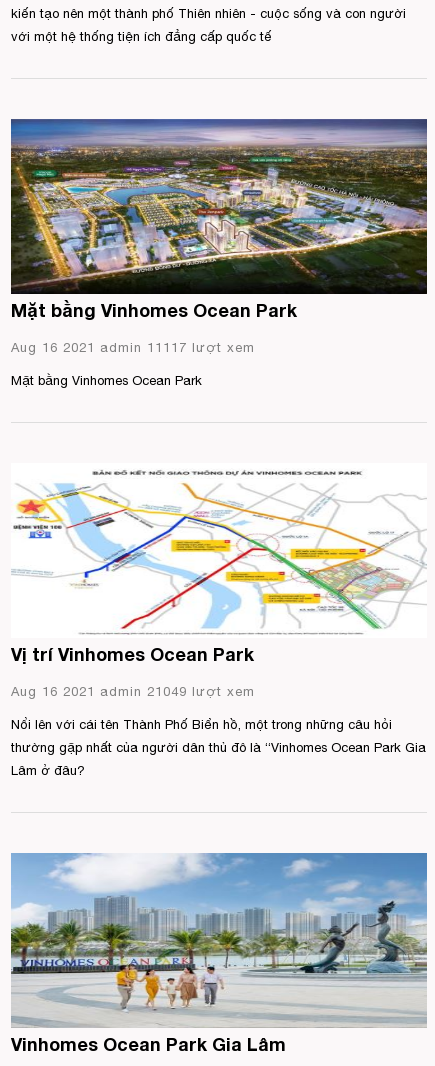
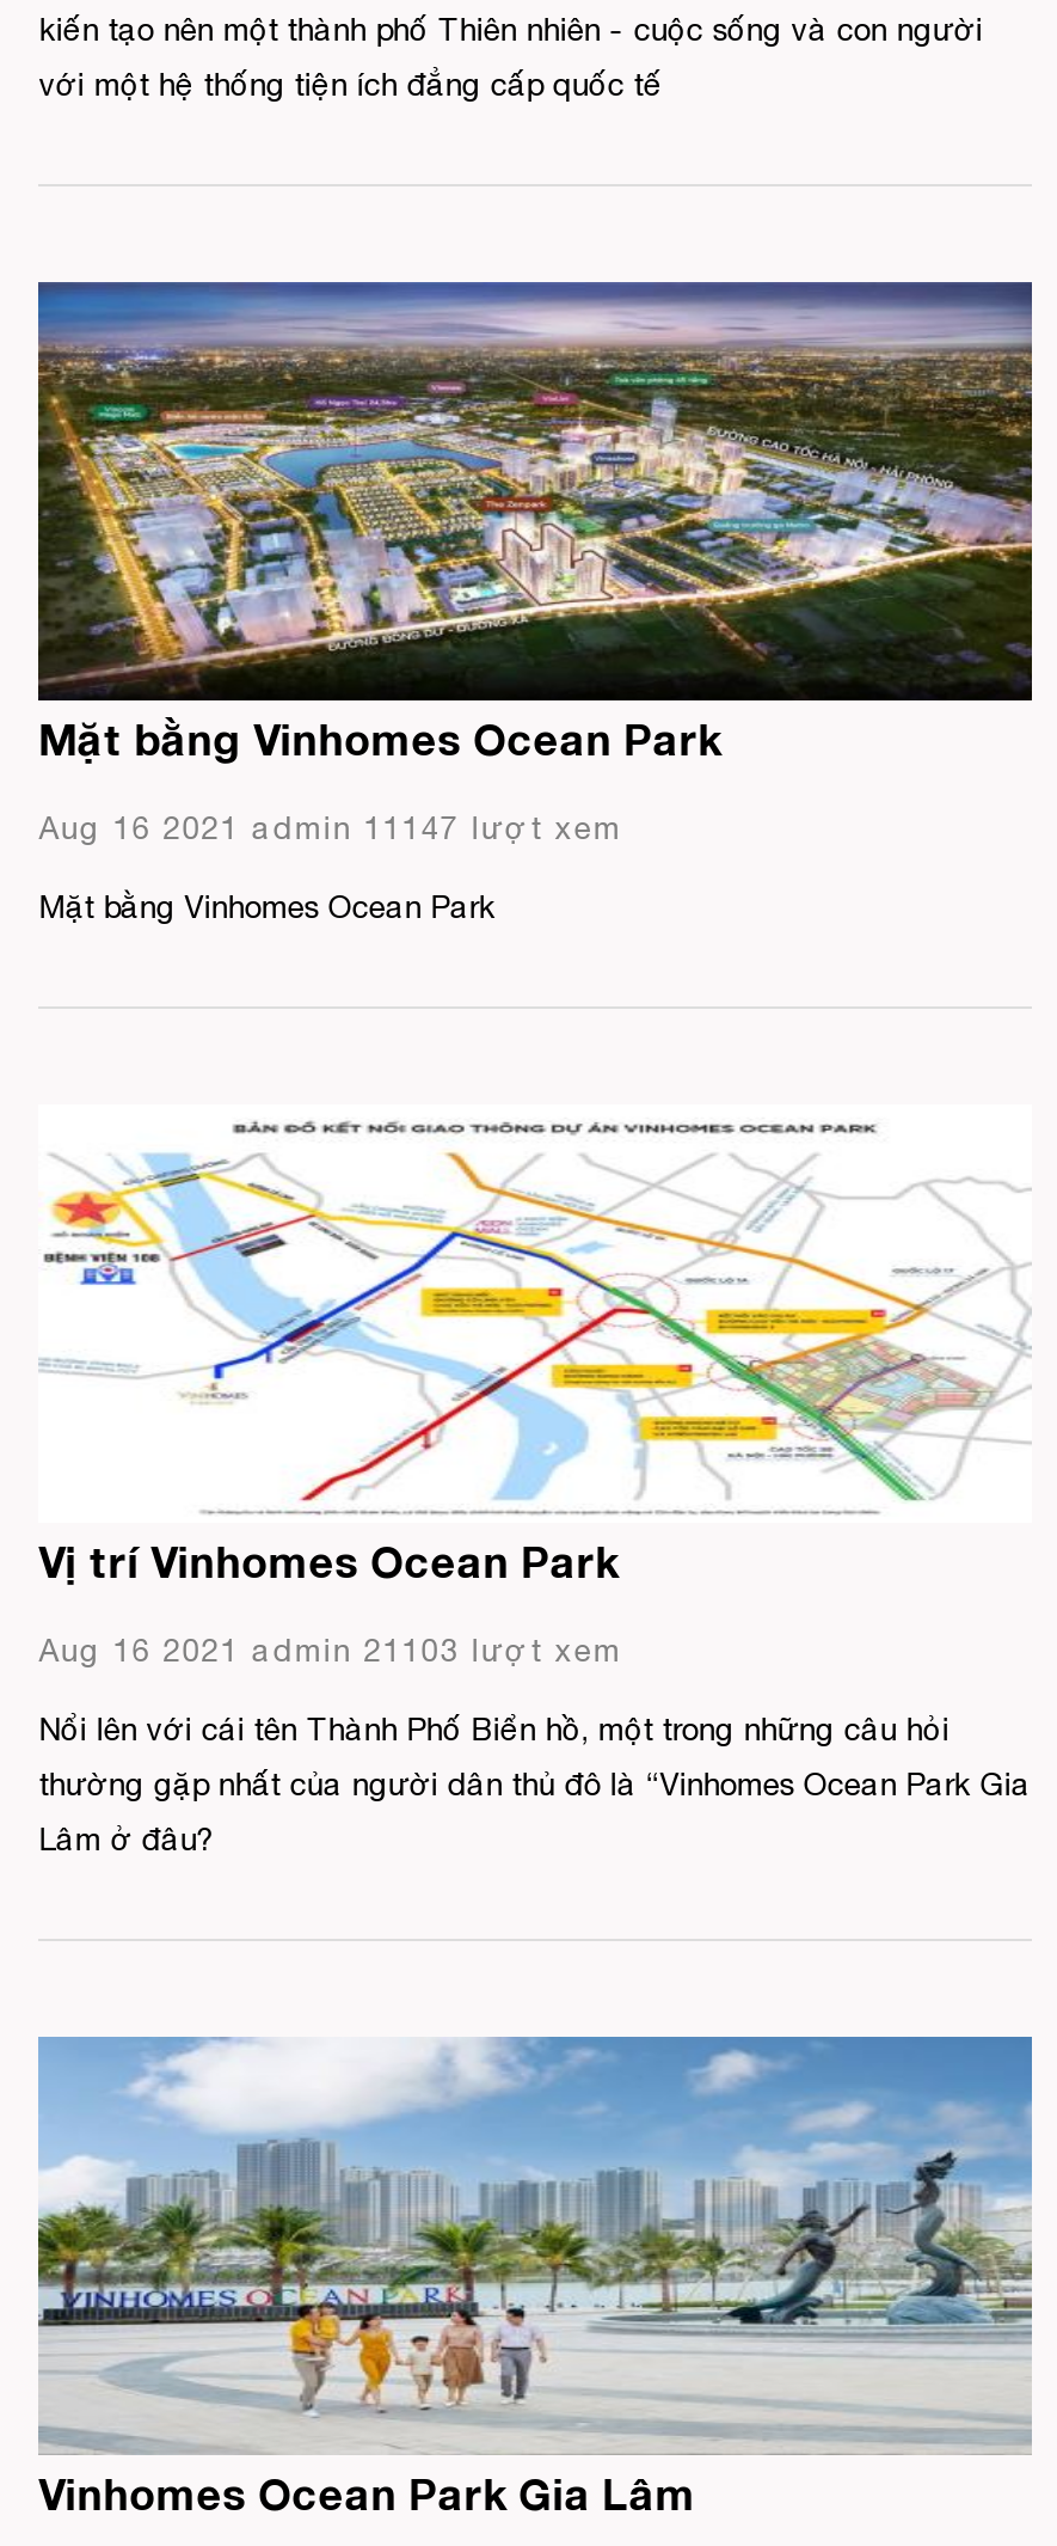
- Aug 16 2021 admin 11117 lượt xem
+ Aug 16 2021 admin 11147 lượt xem

- Aug 16 2021 admin 21049 lượt xem
+ Aug 16 2021 admin 21103 lượt xem
